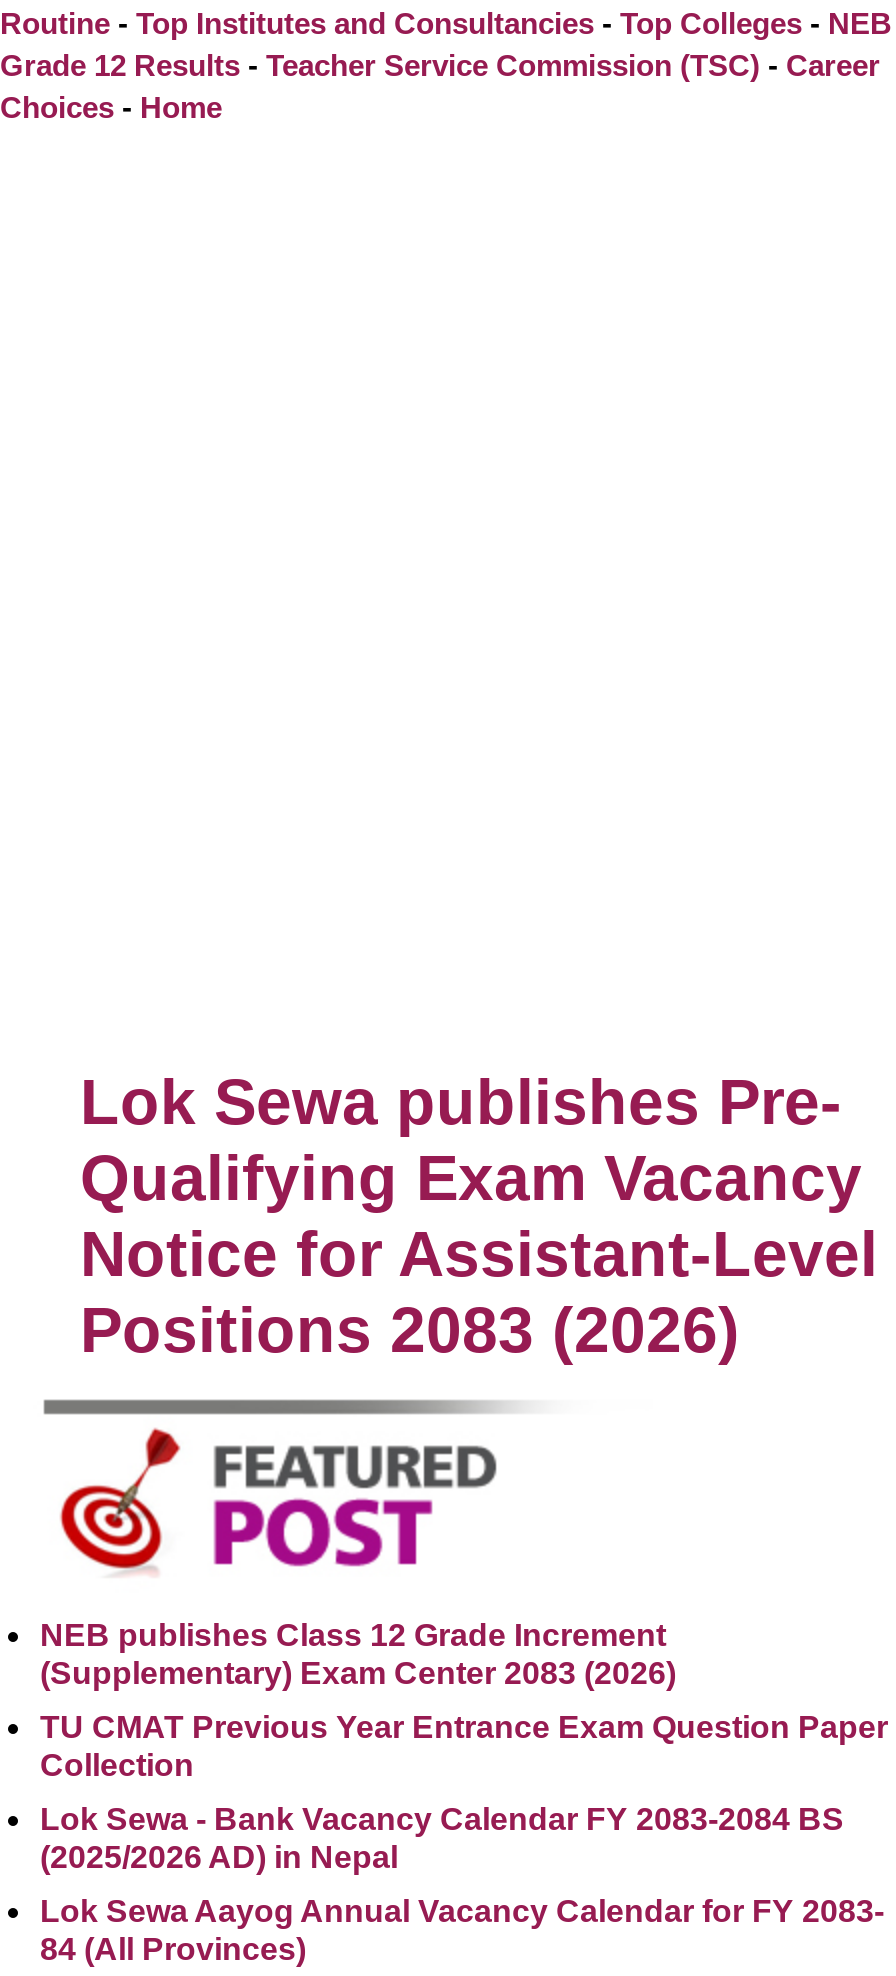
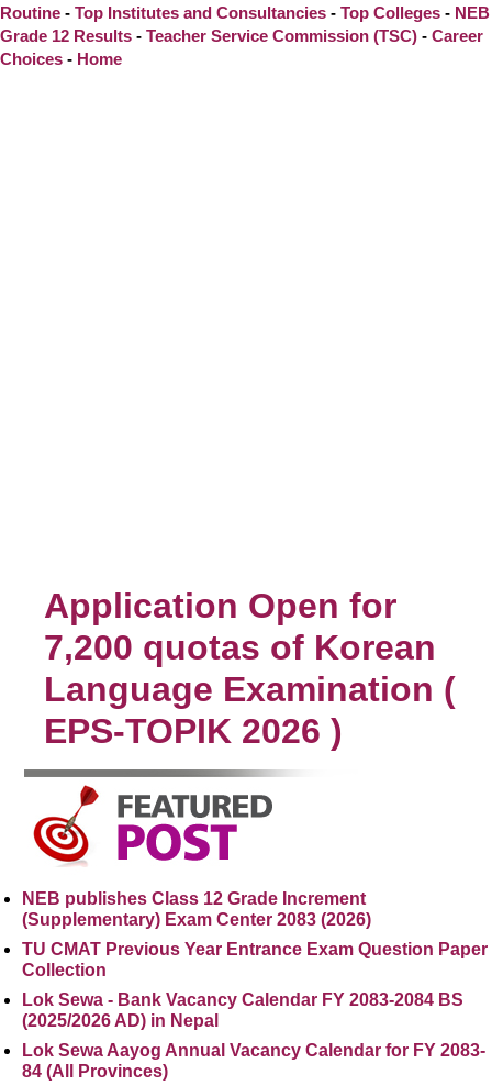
- Lok Sewa publishes Pre-
- Qualifying Exam Vacancy
- Notice for Assistant-Level
- Positions 2083 (2026)
+ Application Open for
+ 7,200 quotas of Korean
+ Language Examination (
+ EPS-TOPIK 2026 )
